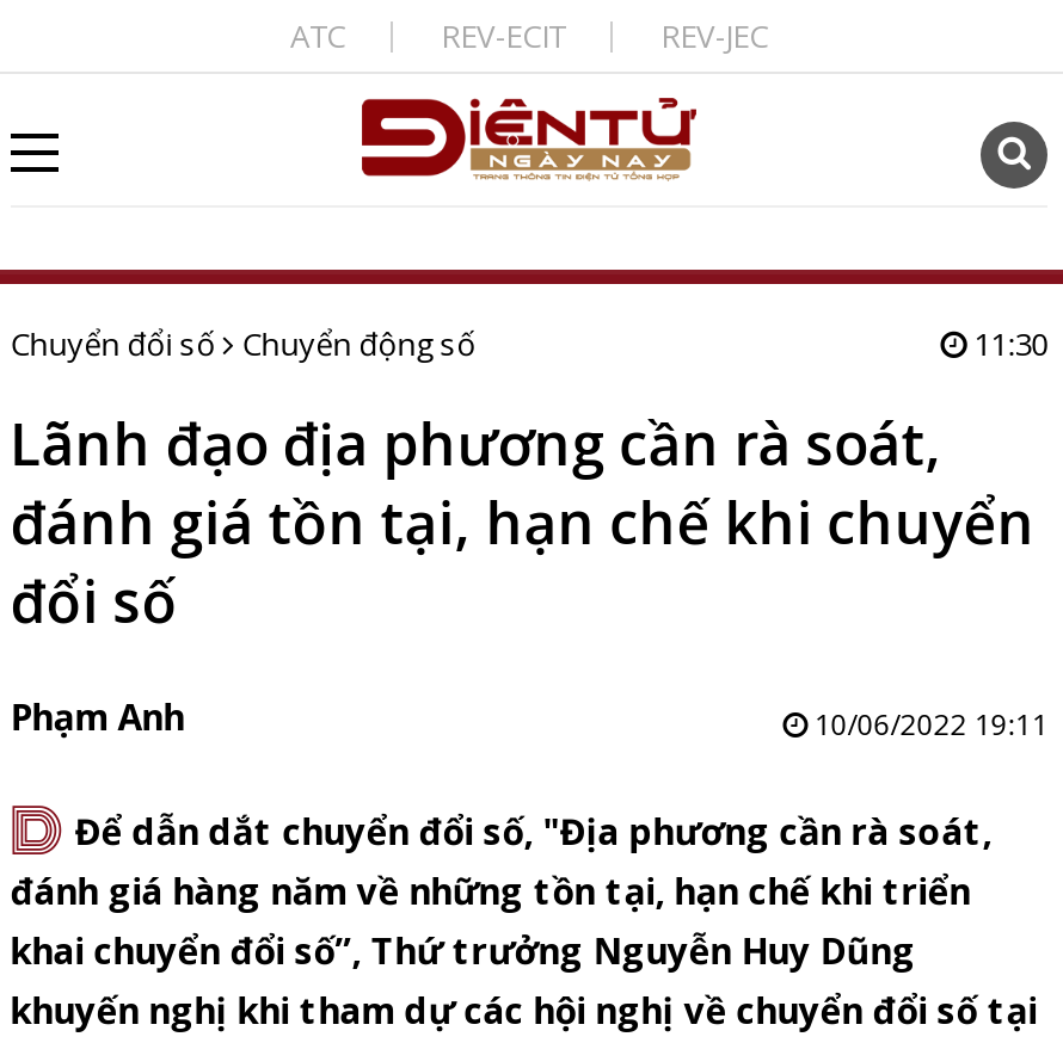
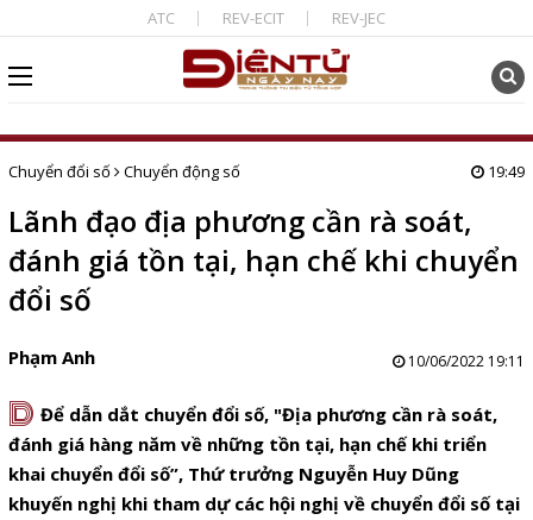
- 11:30
+ 19:49
